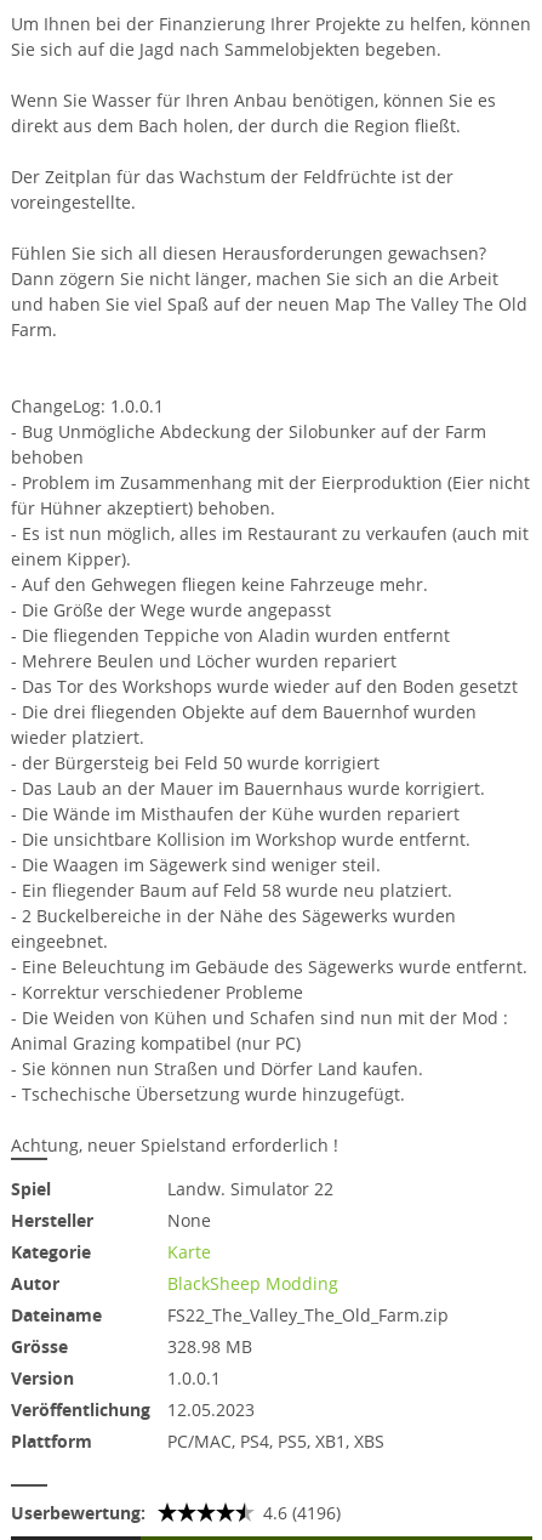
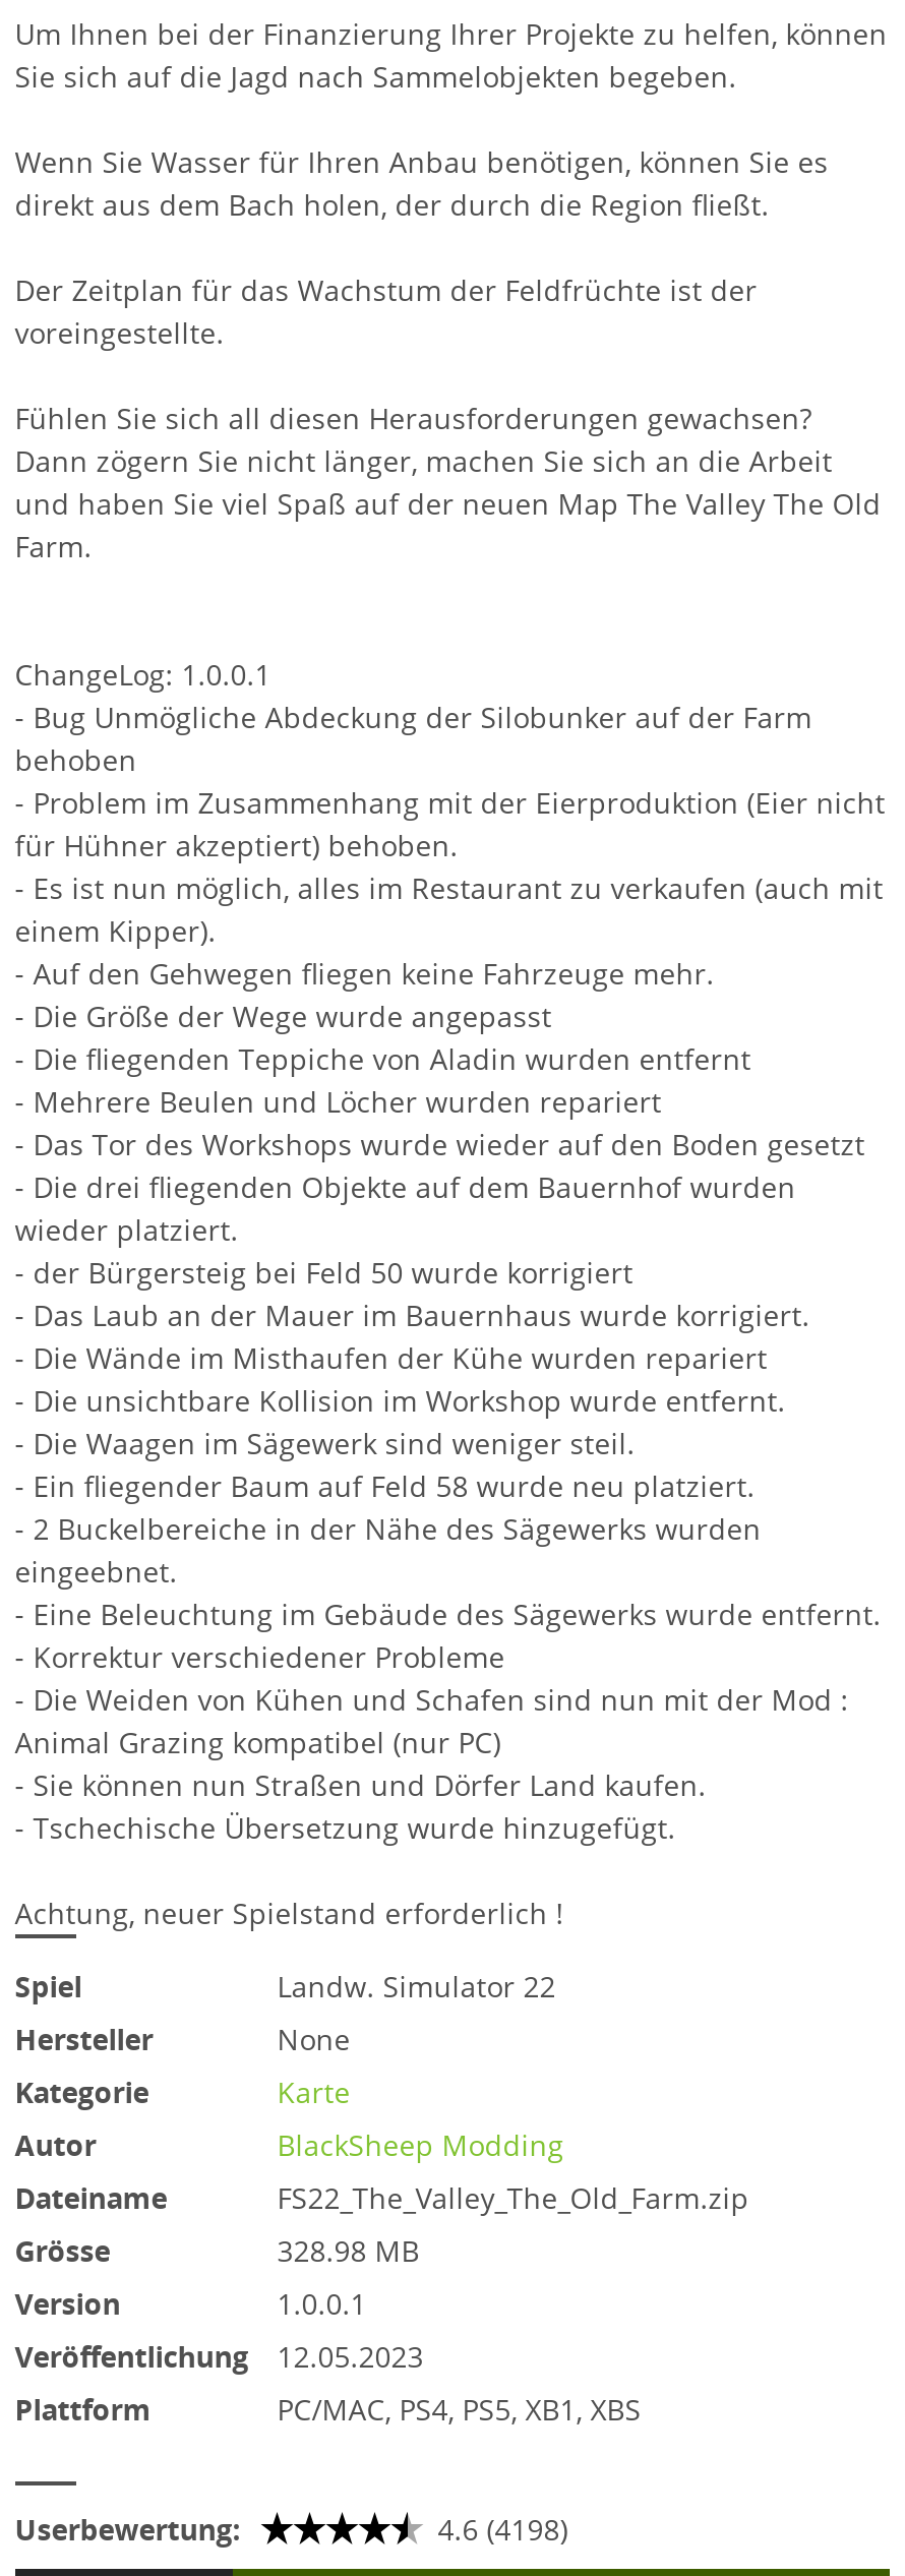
- 4.6 (4196)
+ 4.6 (4198)
